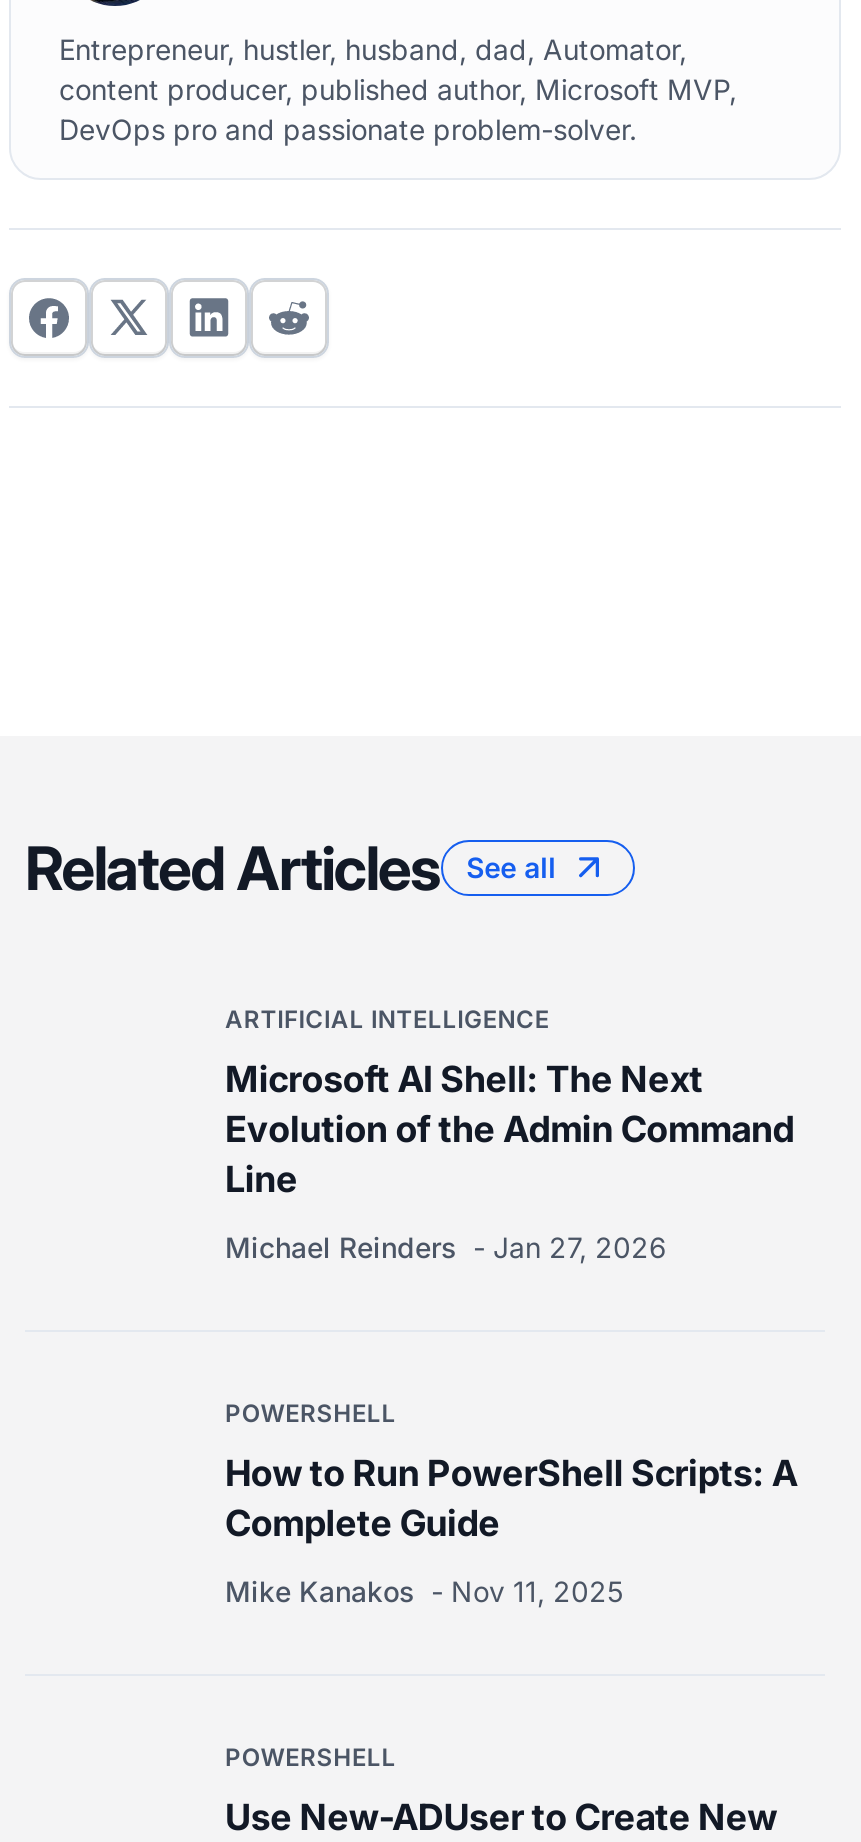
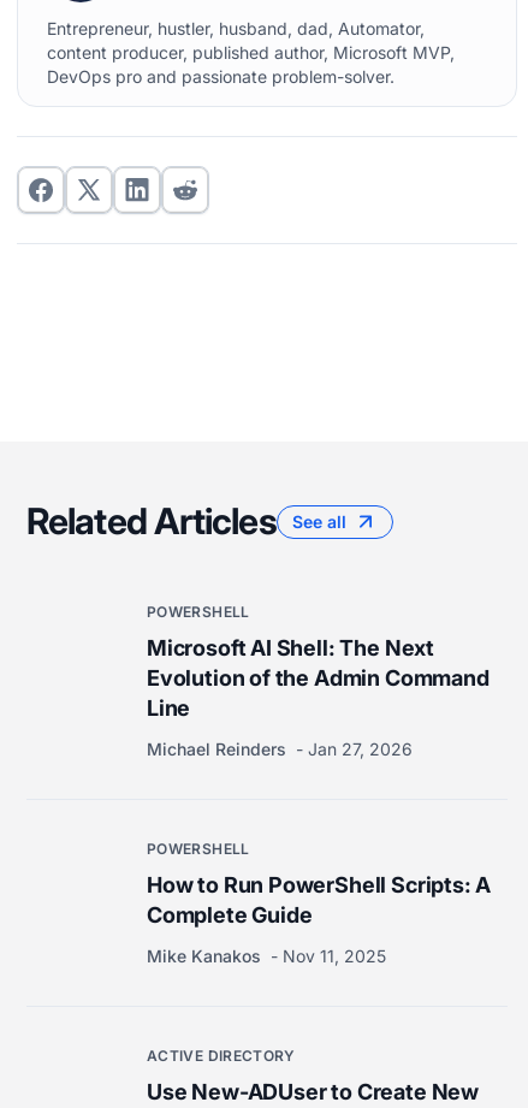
- ARTIFICIAL INTELLIGENCE
+ POWERSHELL

- POWERSHELL
+ ACTIVE DIRECTORY
